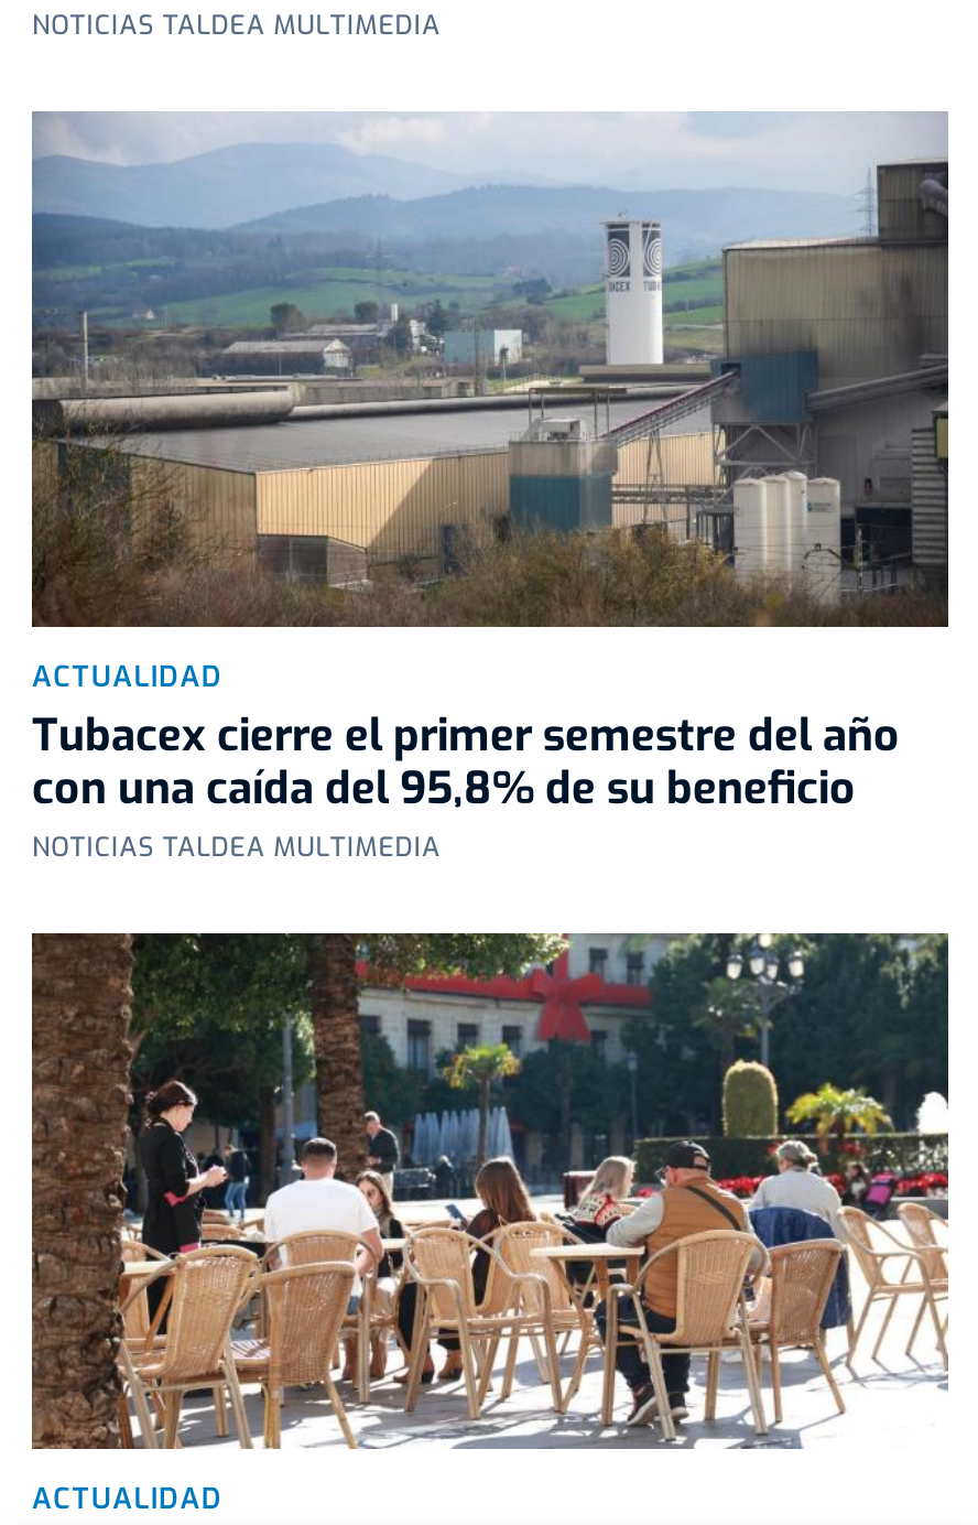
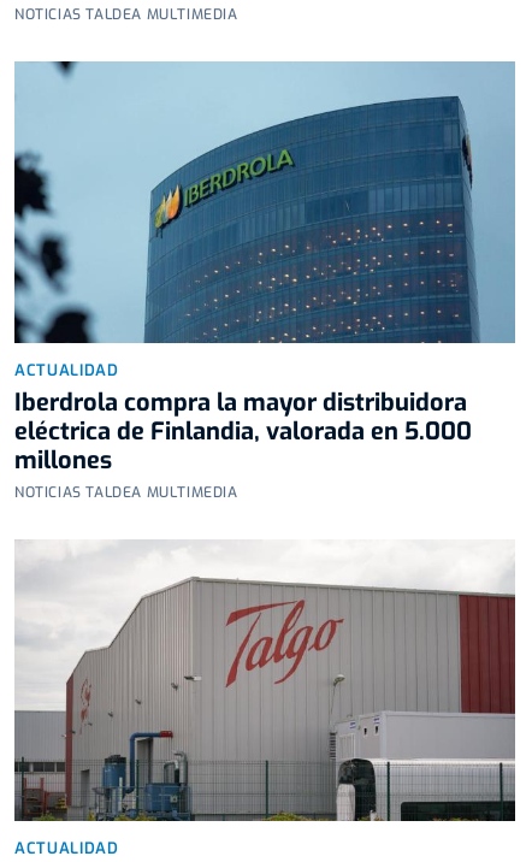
- [image]
- Tubacex cierre el primer semestre del año
- con una caída del 95,8% de su beneficio
+ [image]
+ Iberdrola compra la mayor distribuidora
+ eléctrica de Finlandia, valorada en 5.000
+ millones

- [image]
+ [image]
